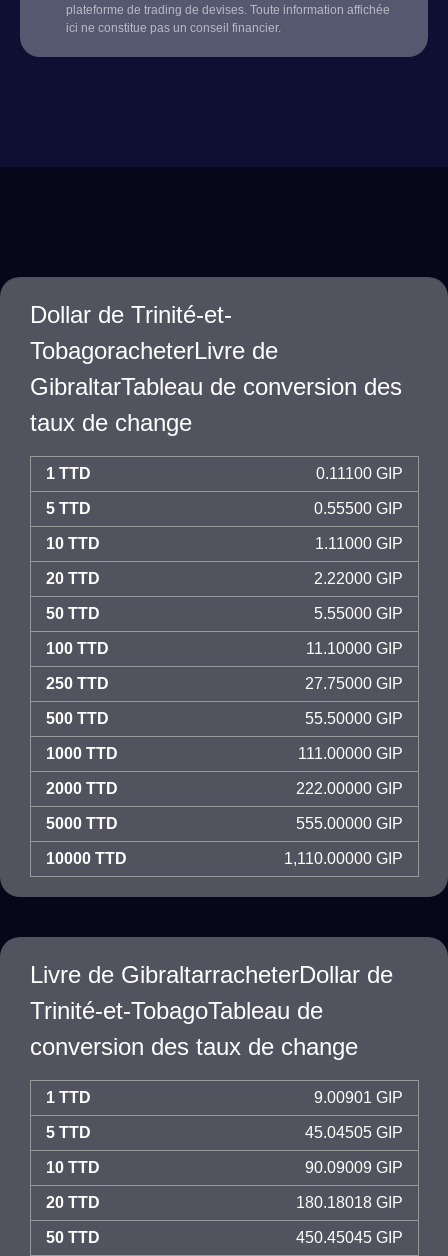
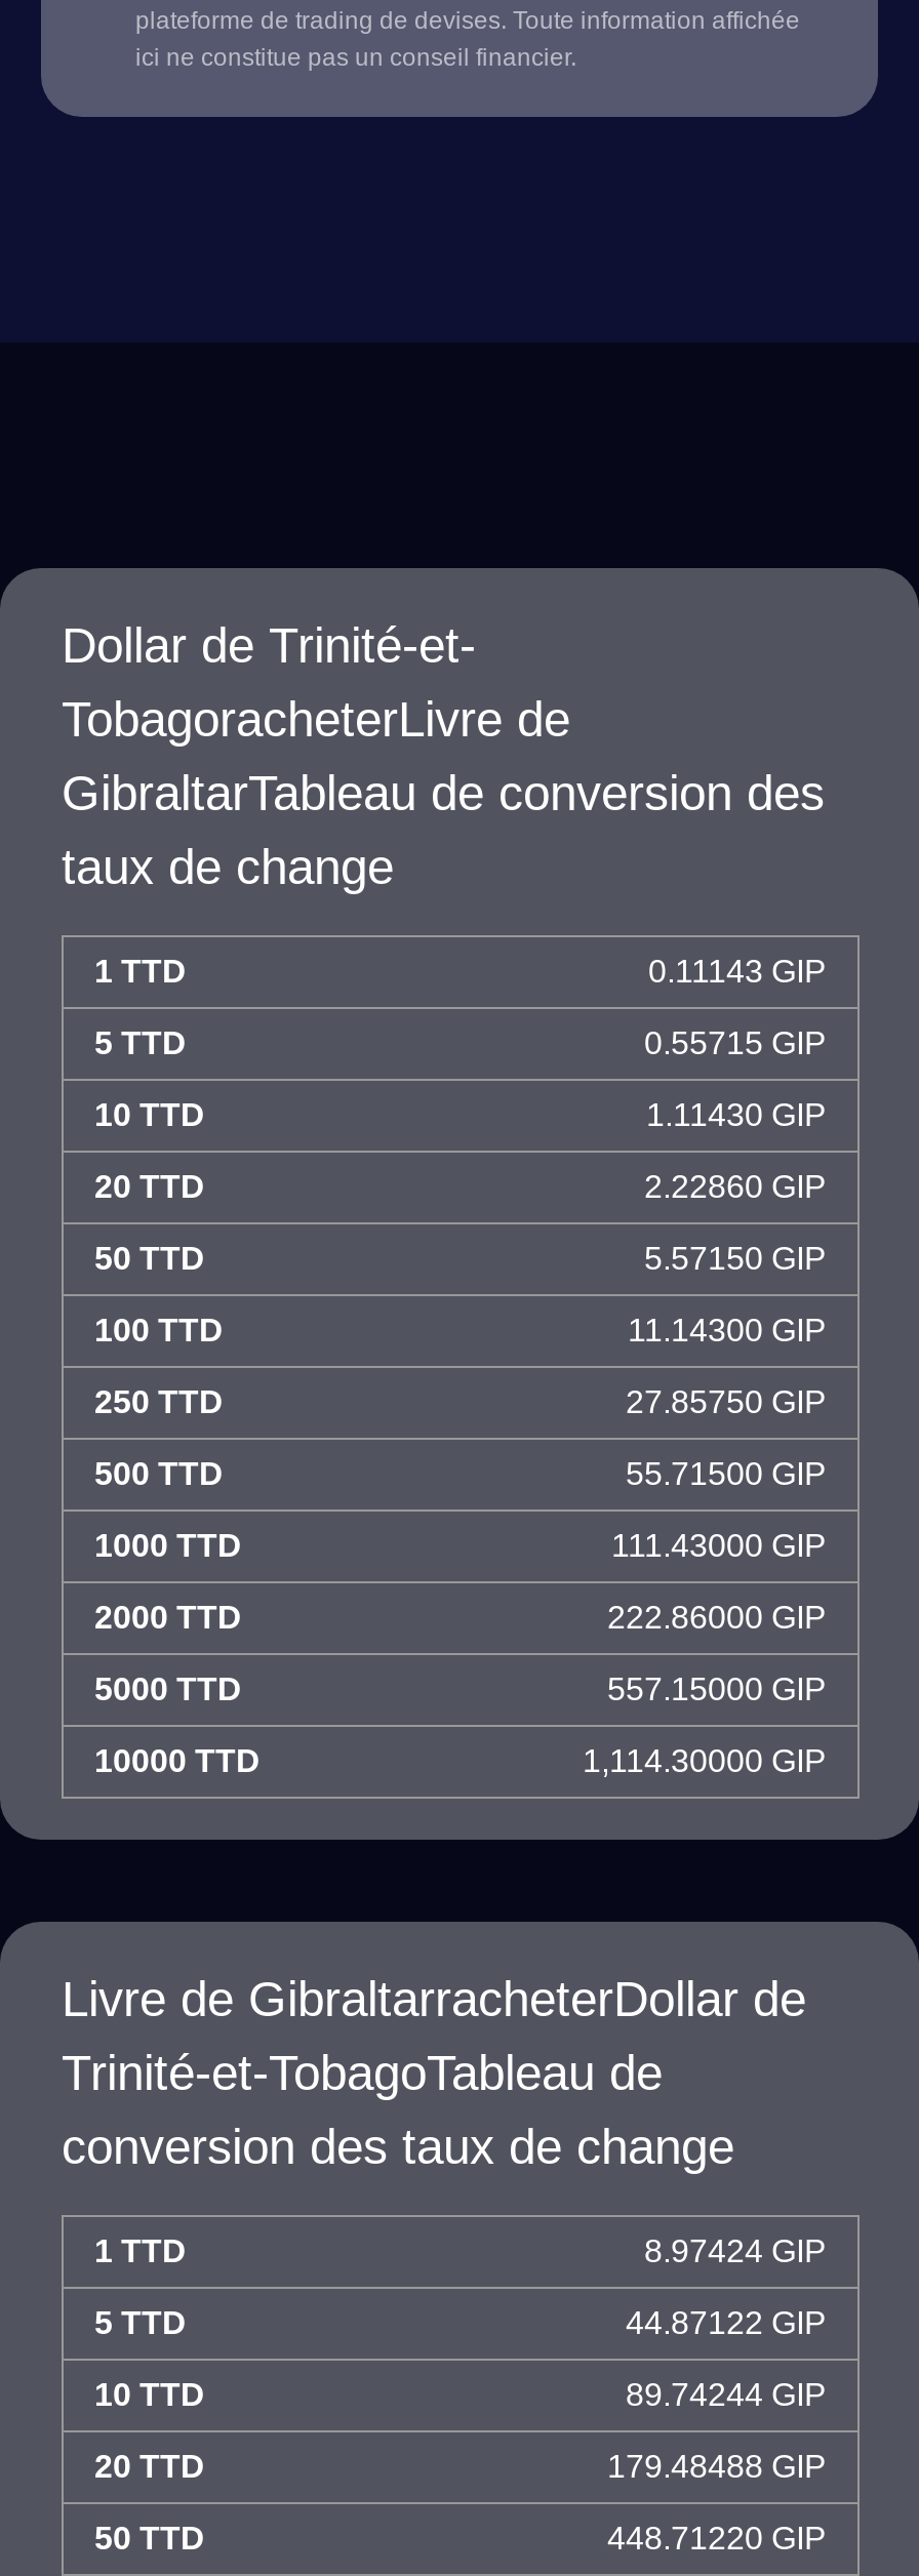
- 0.11100 GIP
+ 0.11143 GIP

- 0.55500 GIP
+ 0.55715 GIP

- 1.11000 GIP
+ 1.11430 GIP

- 2.22000 GIP
+ 2.22860 GIP

- 5.55000 GIP
+ 5.57150 GIP

- 11.10000 GIP
+ 11.14300 GIP

- 27.75000 GIP
+ 27.85750 GIP

- 55.50000 GIP
+ 55.71500 GIP

- 111.00000 GIP
+ 111.43000 GIP

- 222.00000 GIP
+ 222.86000 GIP

- 555.00000 GIP
+ 557.15000 GIP

- 1,110.00000 GIP
+ 1,114.30000 GIP

- 9.00901 GIP
+ 8.97424 GIP

- 45.04505 GIP
+ 44.87122 GIP

- 90.09009 GIP
+ 89.74244 GIP

- 180.18018 GIP
+ 179.48488 GIP

- 450.45045 GIP
+ 448.71220 GIP
